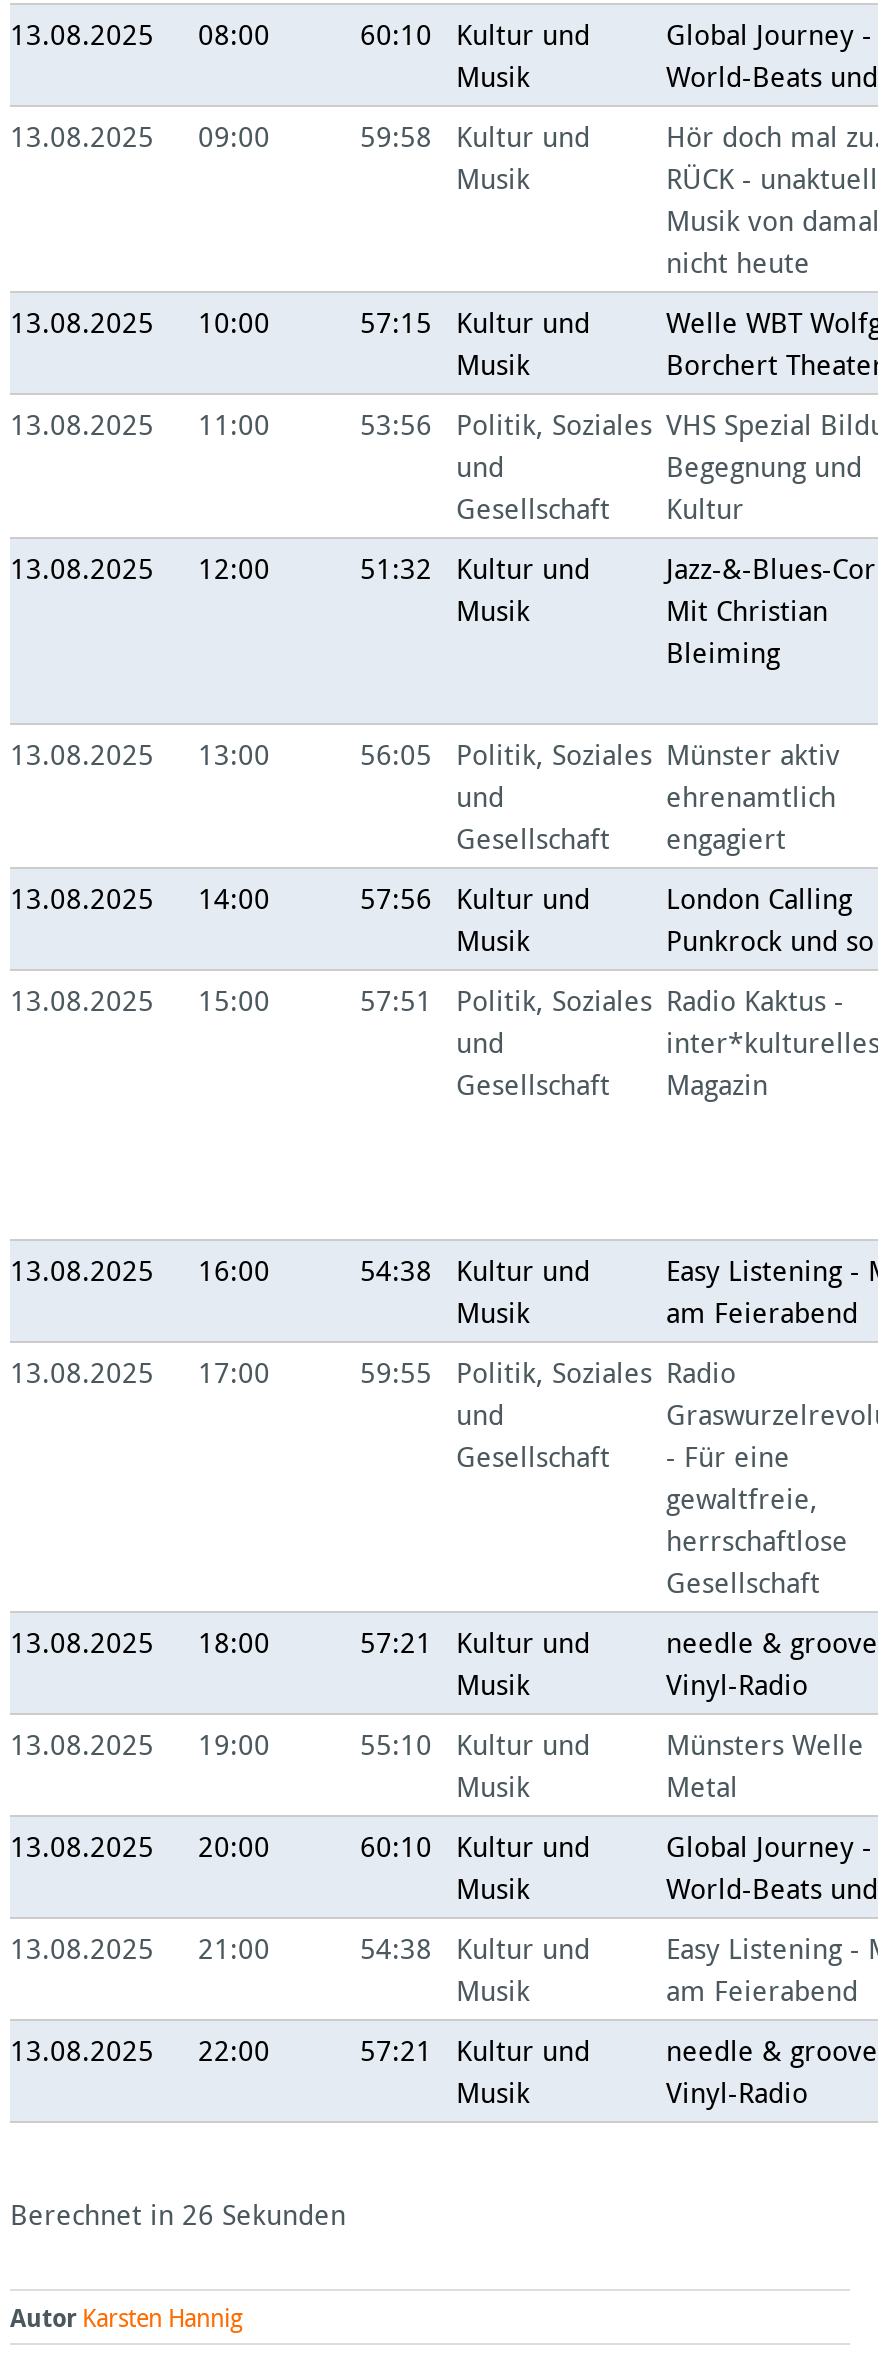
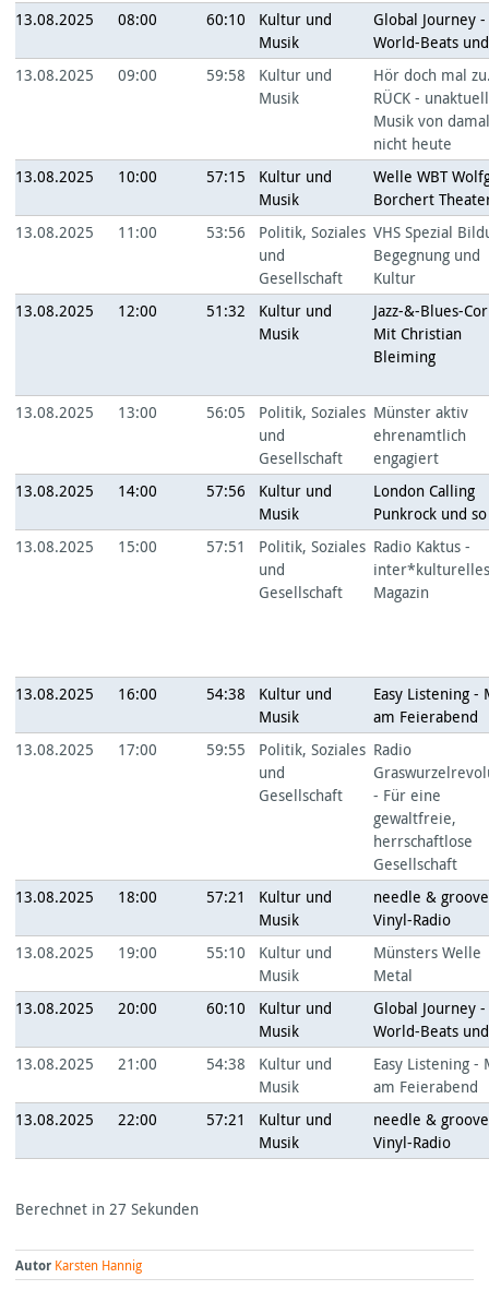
- Berechnet in 26 Sekunden
+ Berechnet in 27 Sekunden
